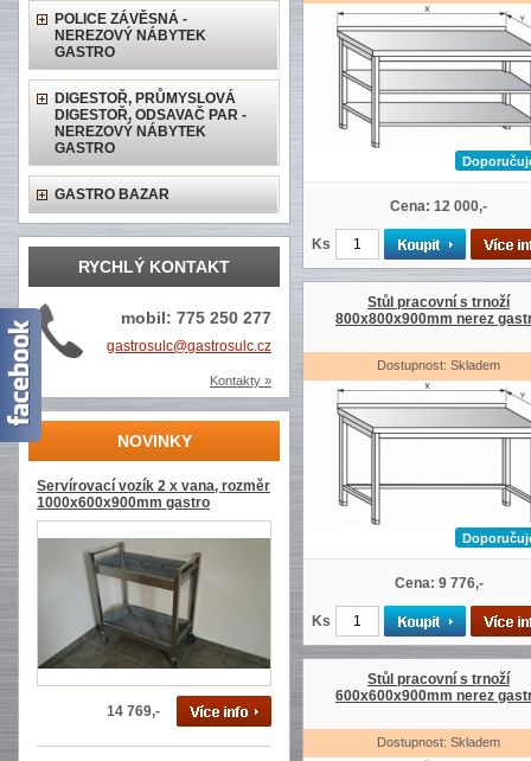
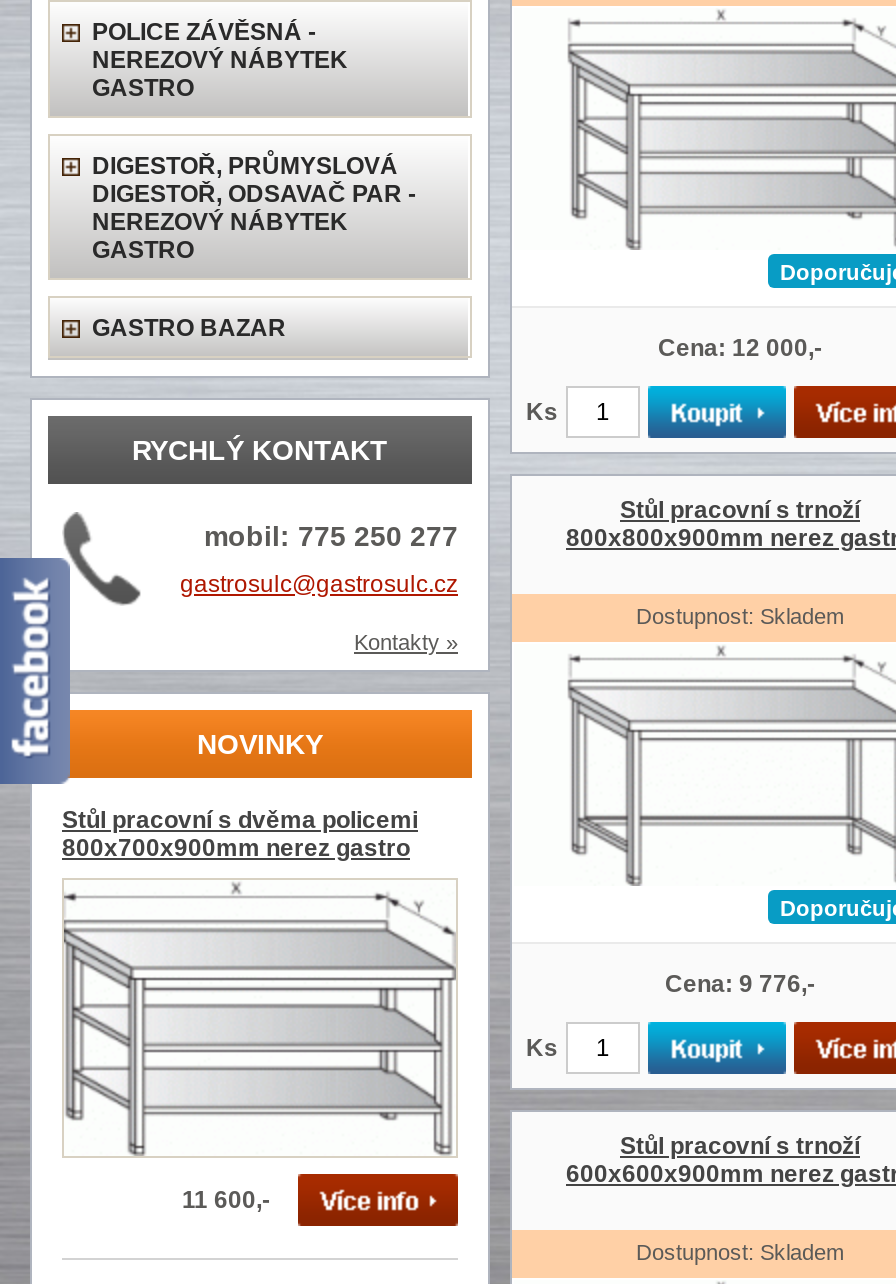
- [image]
- Servírovací vozík 2 x vana, rozměr
- 1000x600x900mm gastro
+ [image]
+ Stůl pracovní s dvěma policemi
+ 800x700x900mm nerez gastro

- [image]
- 14 769,-
+ [image]
+ 11 600,-
